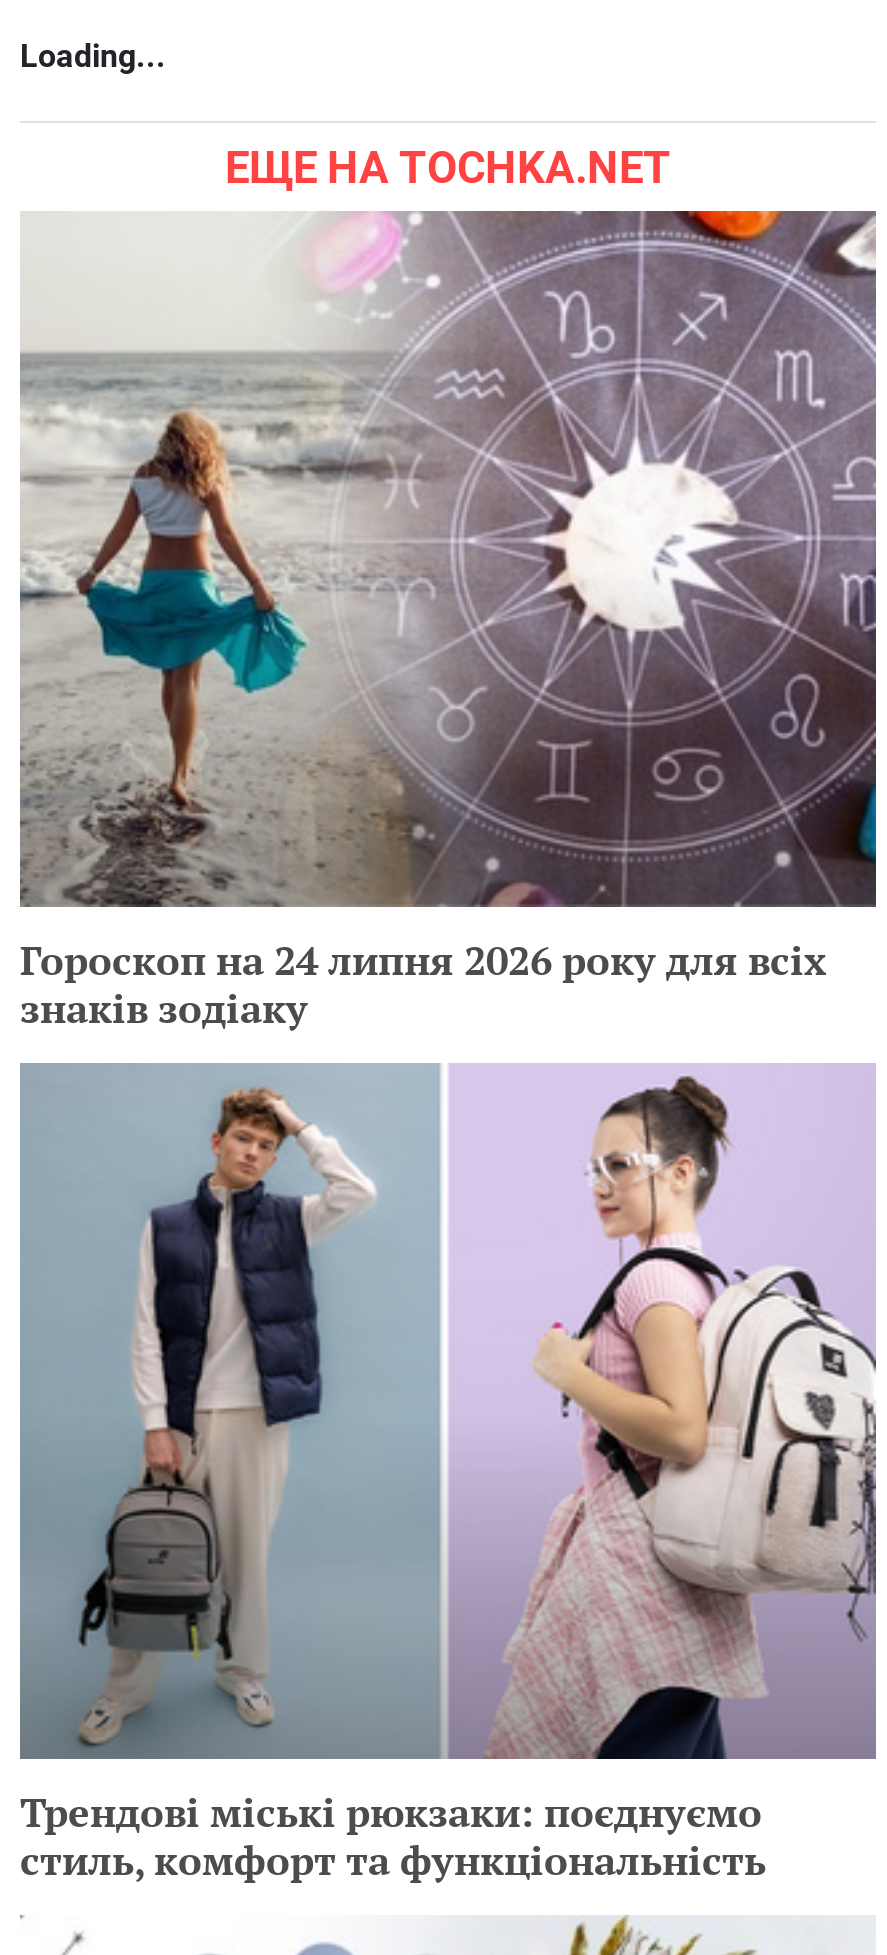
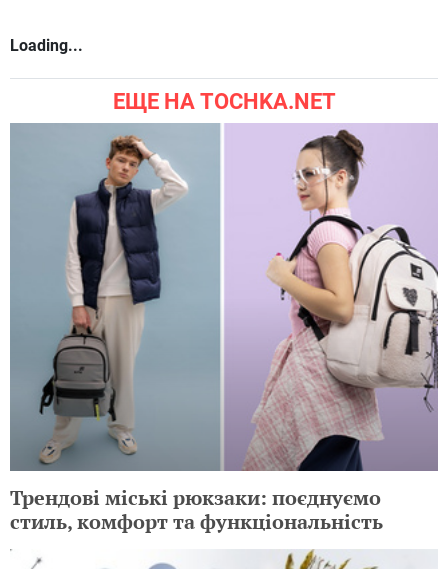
- [image]
- Гороскоп на 24 липня 2026 року для всіх
- знаків зодіаку
